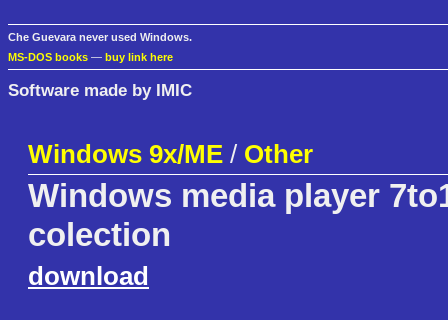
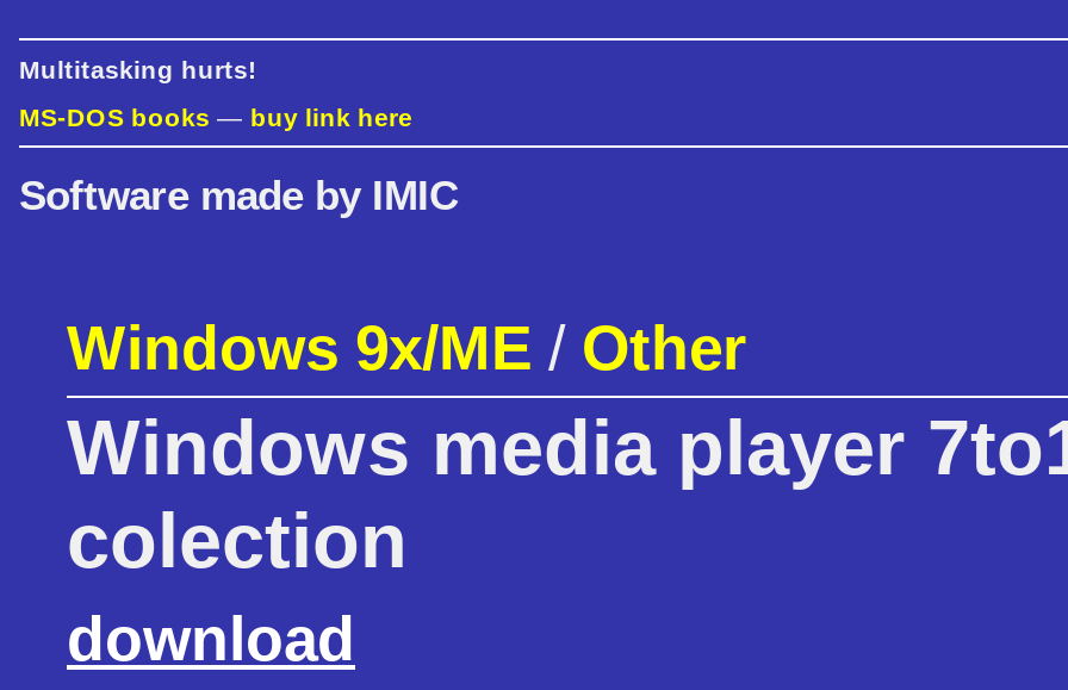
- Che Guevara never used Windows.
+ Multitasking hurts!
